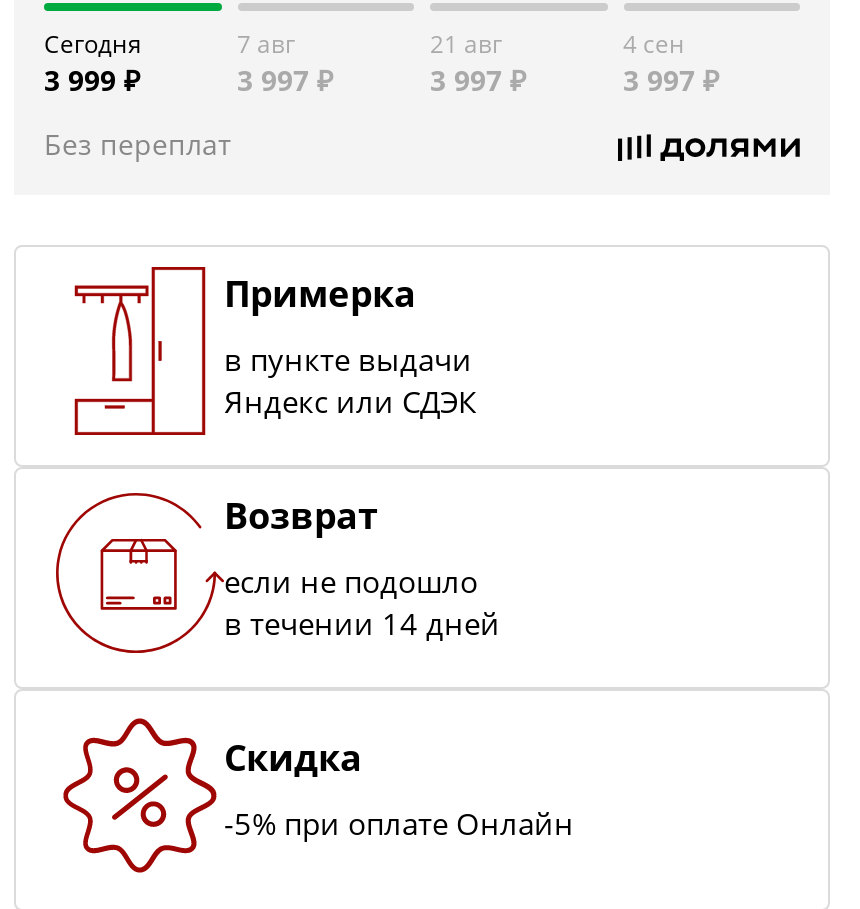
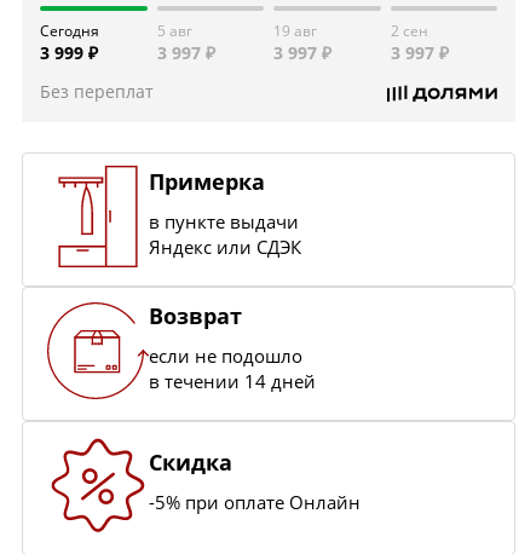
- 7 авг
+ 5 авг

- 21 авг
+ 19 авг

- 4 сен
+ 2 сен
